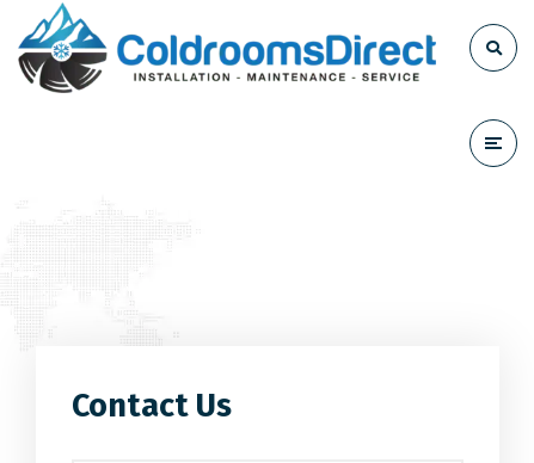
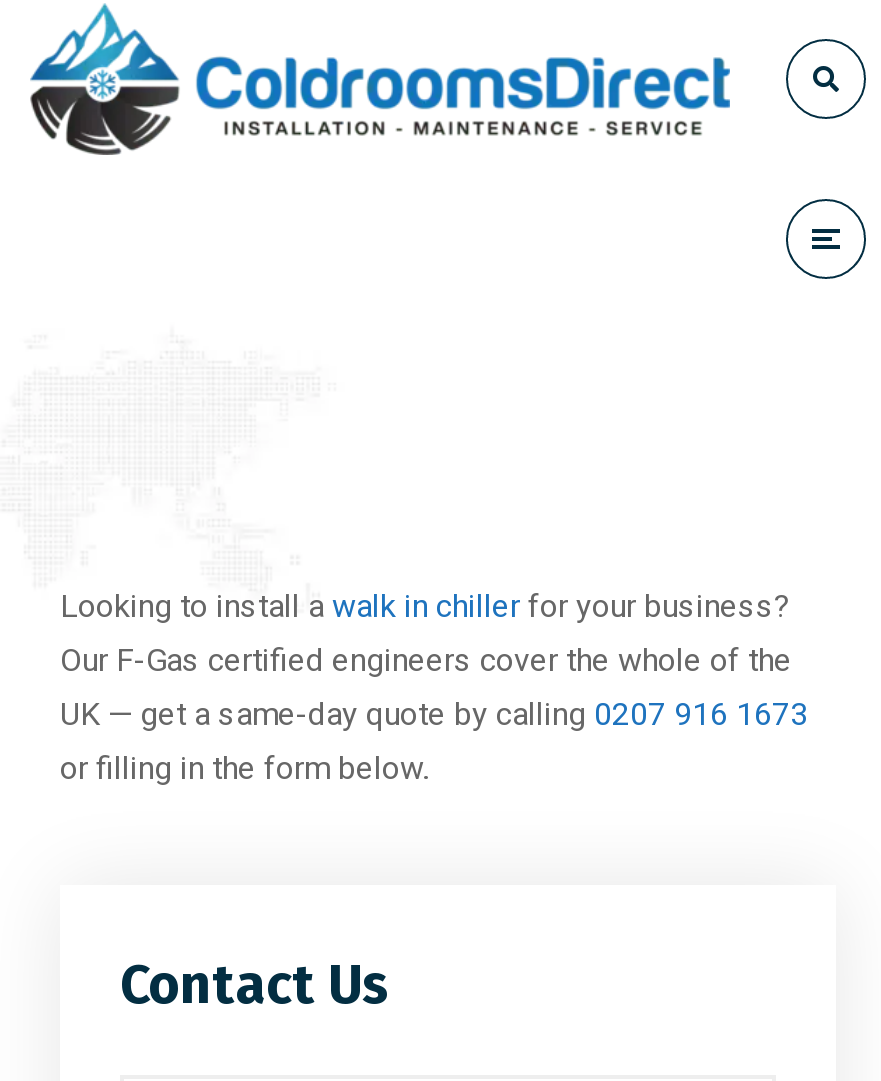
+ Looking to install a walk in chiller for your business?
+ Our F-Gas certified engineers cover the whole of the
+ UK — get a same-day quote by calling 0207 916 1673
+ or filling in the form below.
